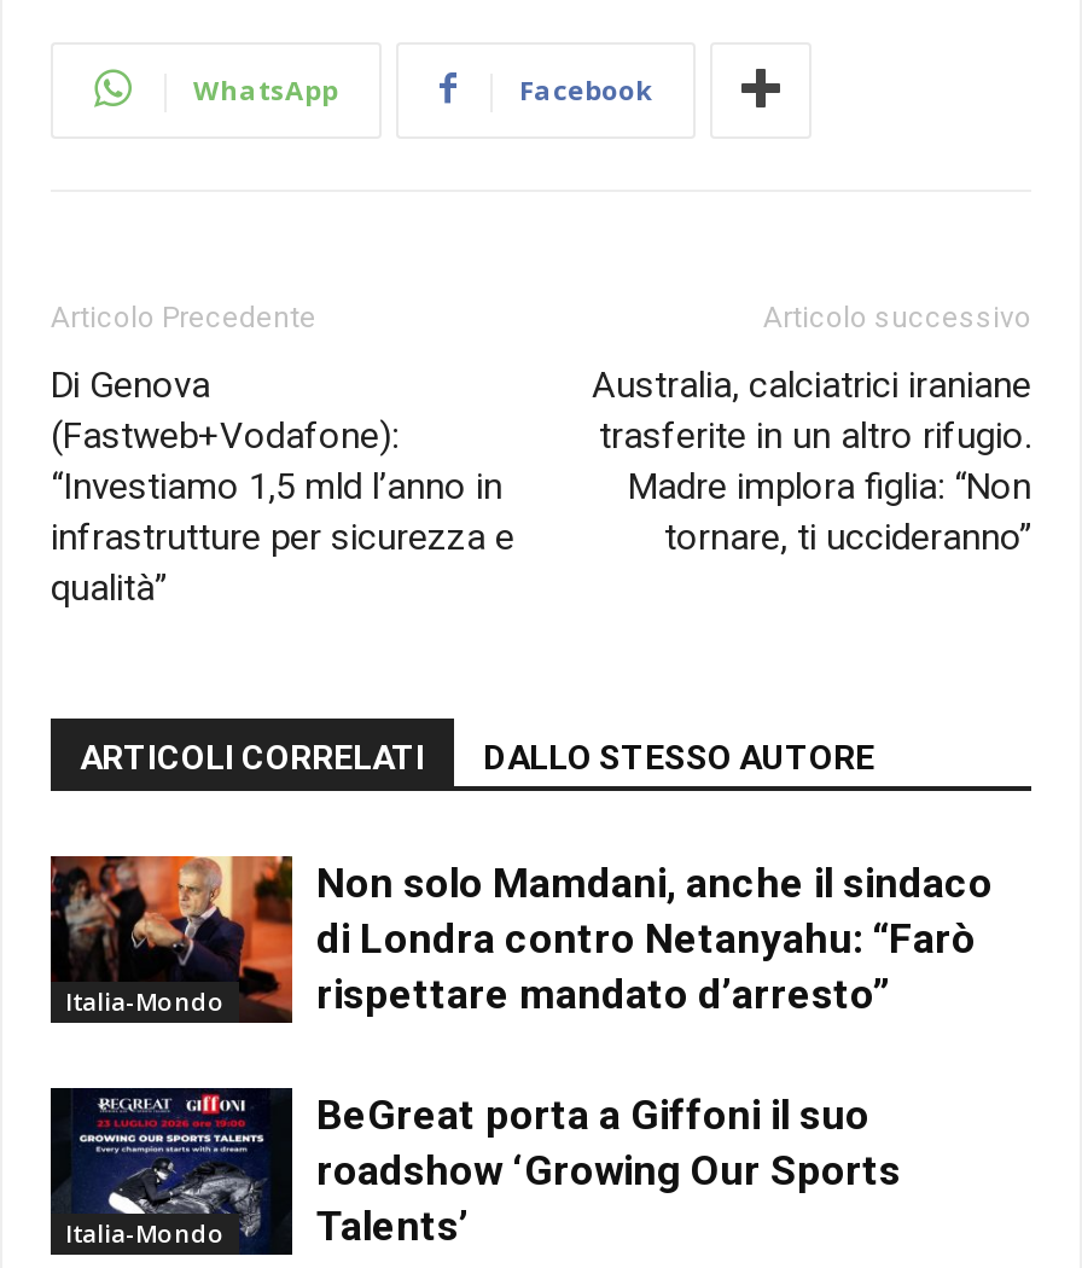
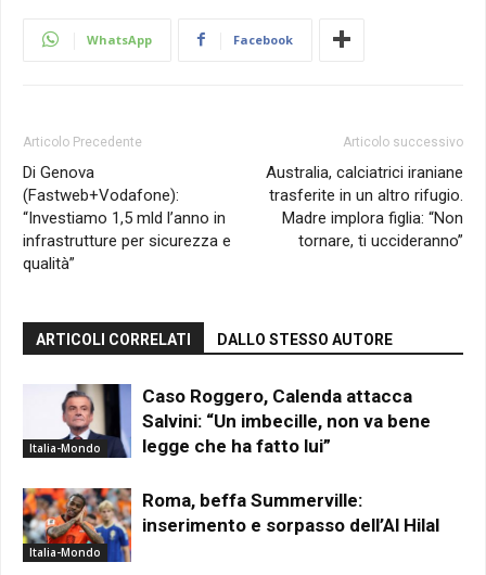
- [image]
- Non solo Mamdani, anche il sindaco
- di Londra contro Netanyahu: “Farò
- rispettare mandato d’arresto”
+ [image]
+ Caso Roggero, Calenda attacca
+ Salvini: “Un imbecille, non va bene
+ legge che ha fatto lui”

- [image]
- BeGreat porta a Giffoni il suo
- roadshow ‘Growing Our Sports
- Talents’
+ [image]
+ Roma, beffa Summerville:
+ inserimento e sorpasso dell’Al Hilal
